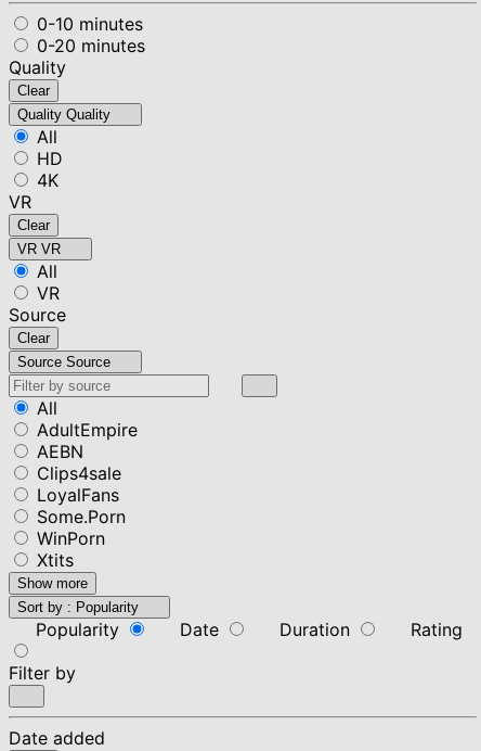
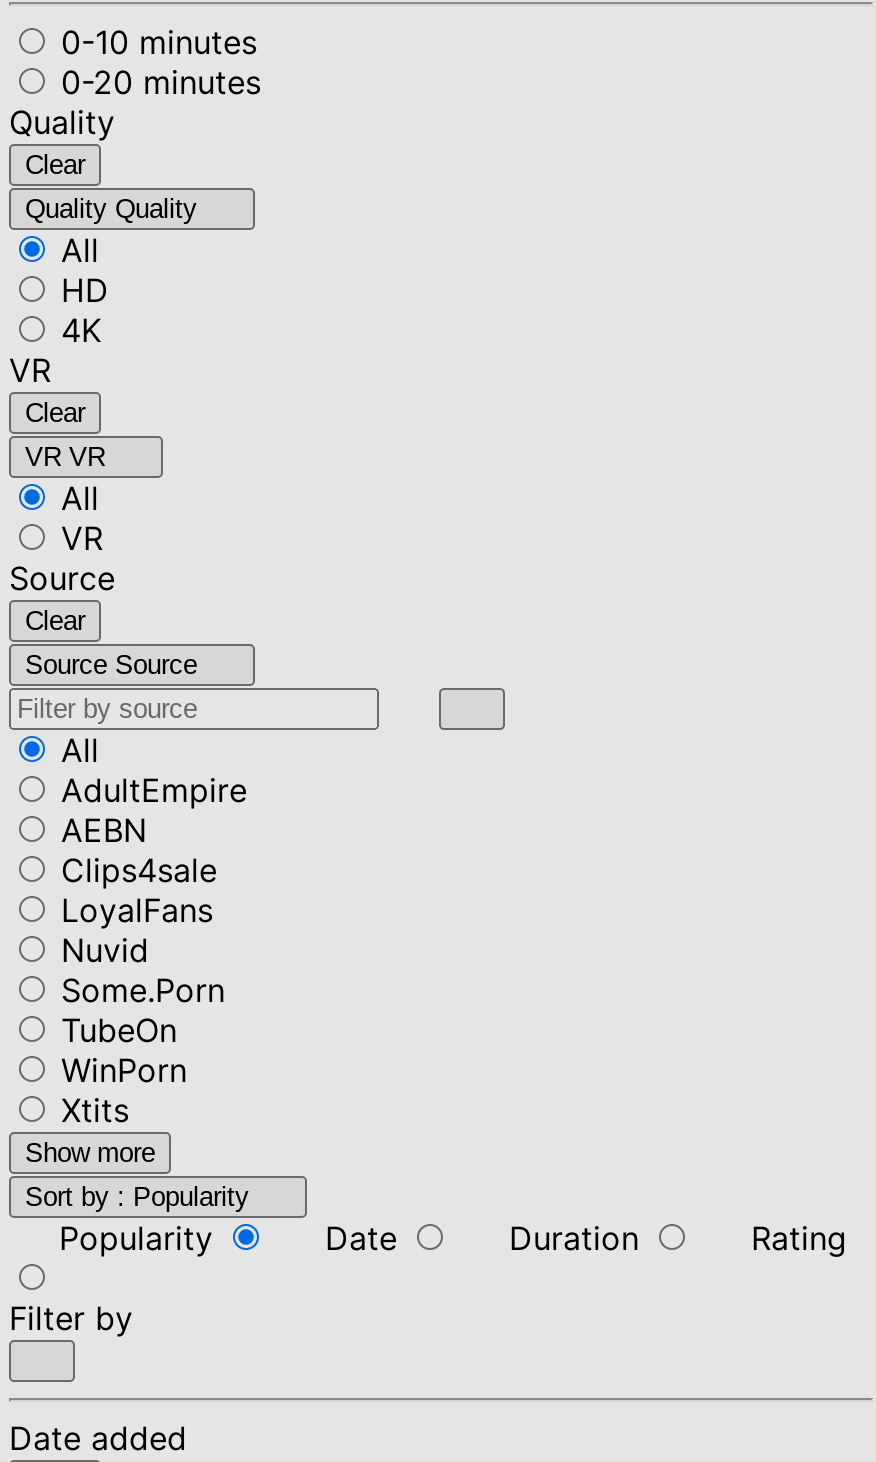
+ Nuvid

+ TubeOn
